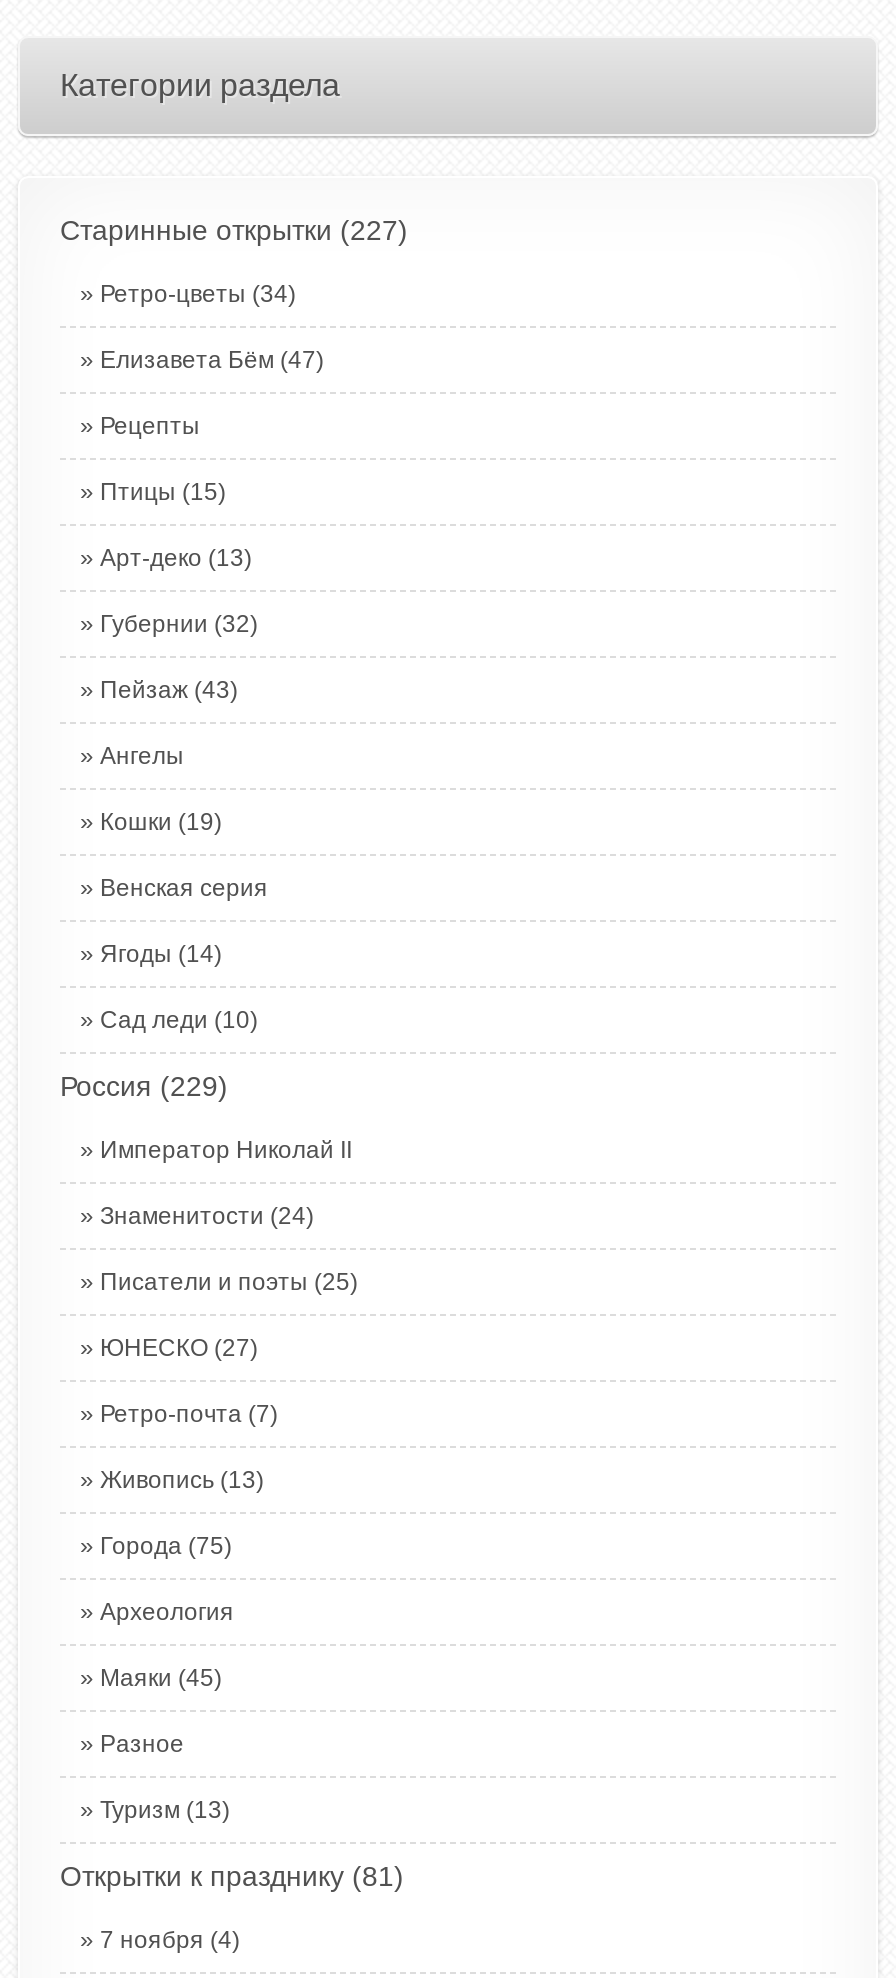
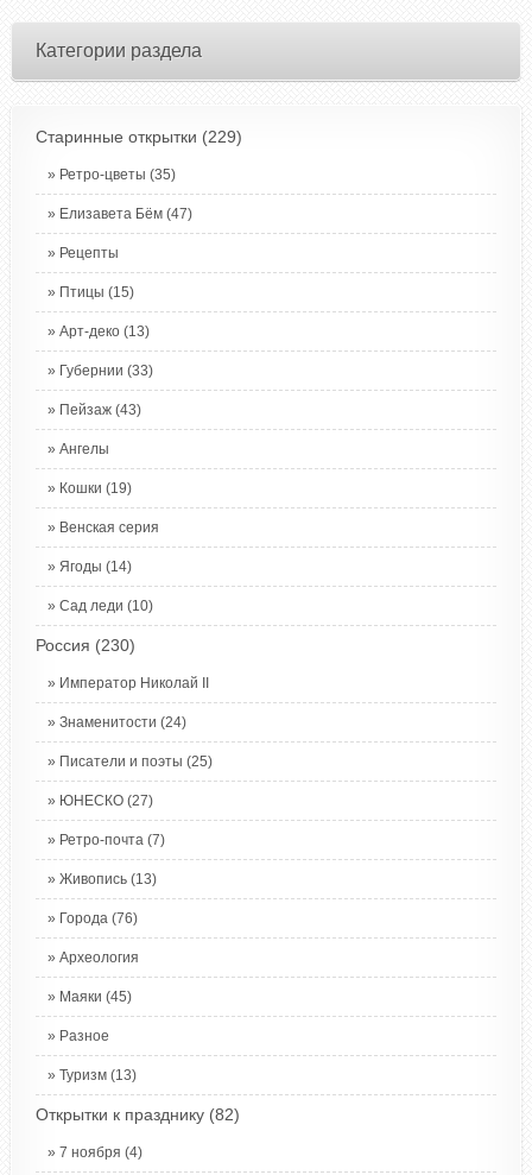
- Старинные открытки (227)
+ Старинные открытки (229)

- Ретро-цветы (34)
+ Ретро-цветы (35)

- Губернии (32)
+ Губернии (33)

- Россия (229)
+ Россия (230)

- Города (75)
+ Города (76)

- Открытки к празднику (81)
+ Открытки к празднику (82)
